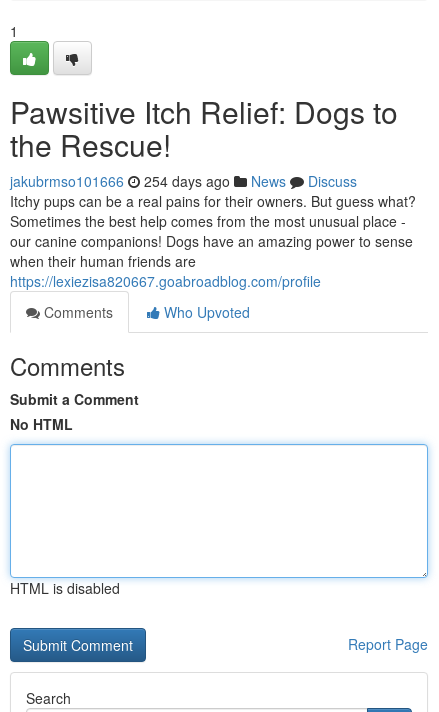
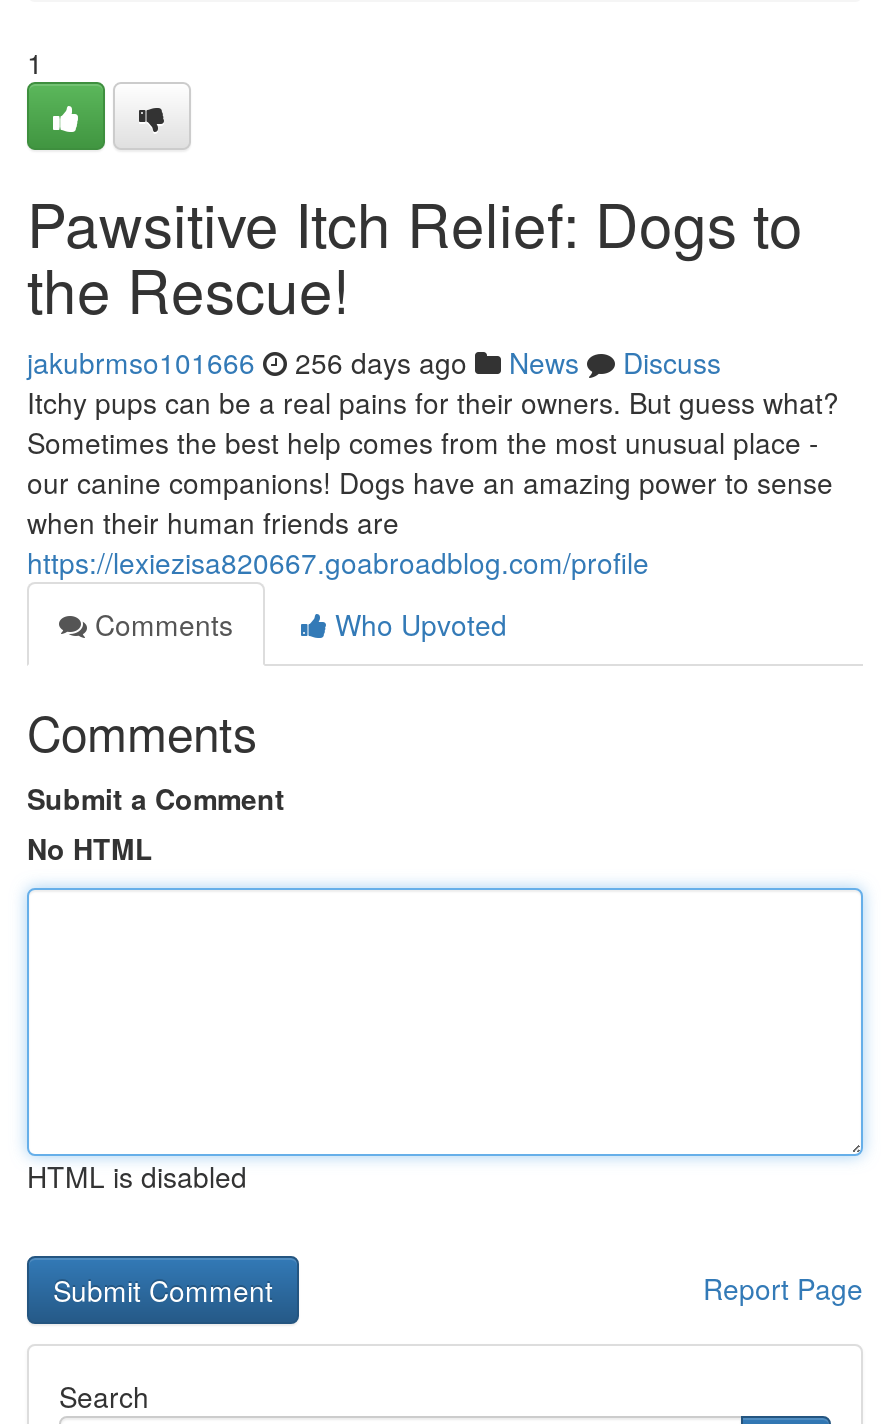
- jakubrmso101666 254 days ago News Discuss
+ jakubrmso101666 256 days ago News Discuss
